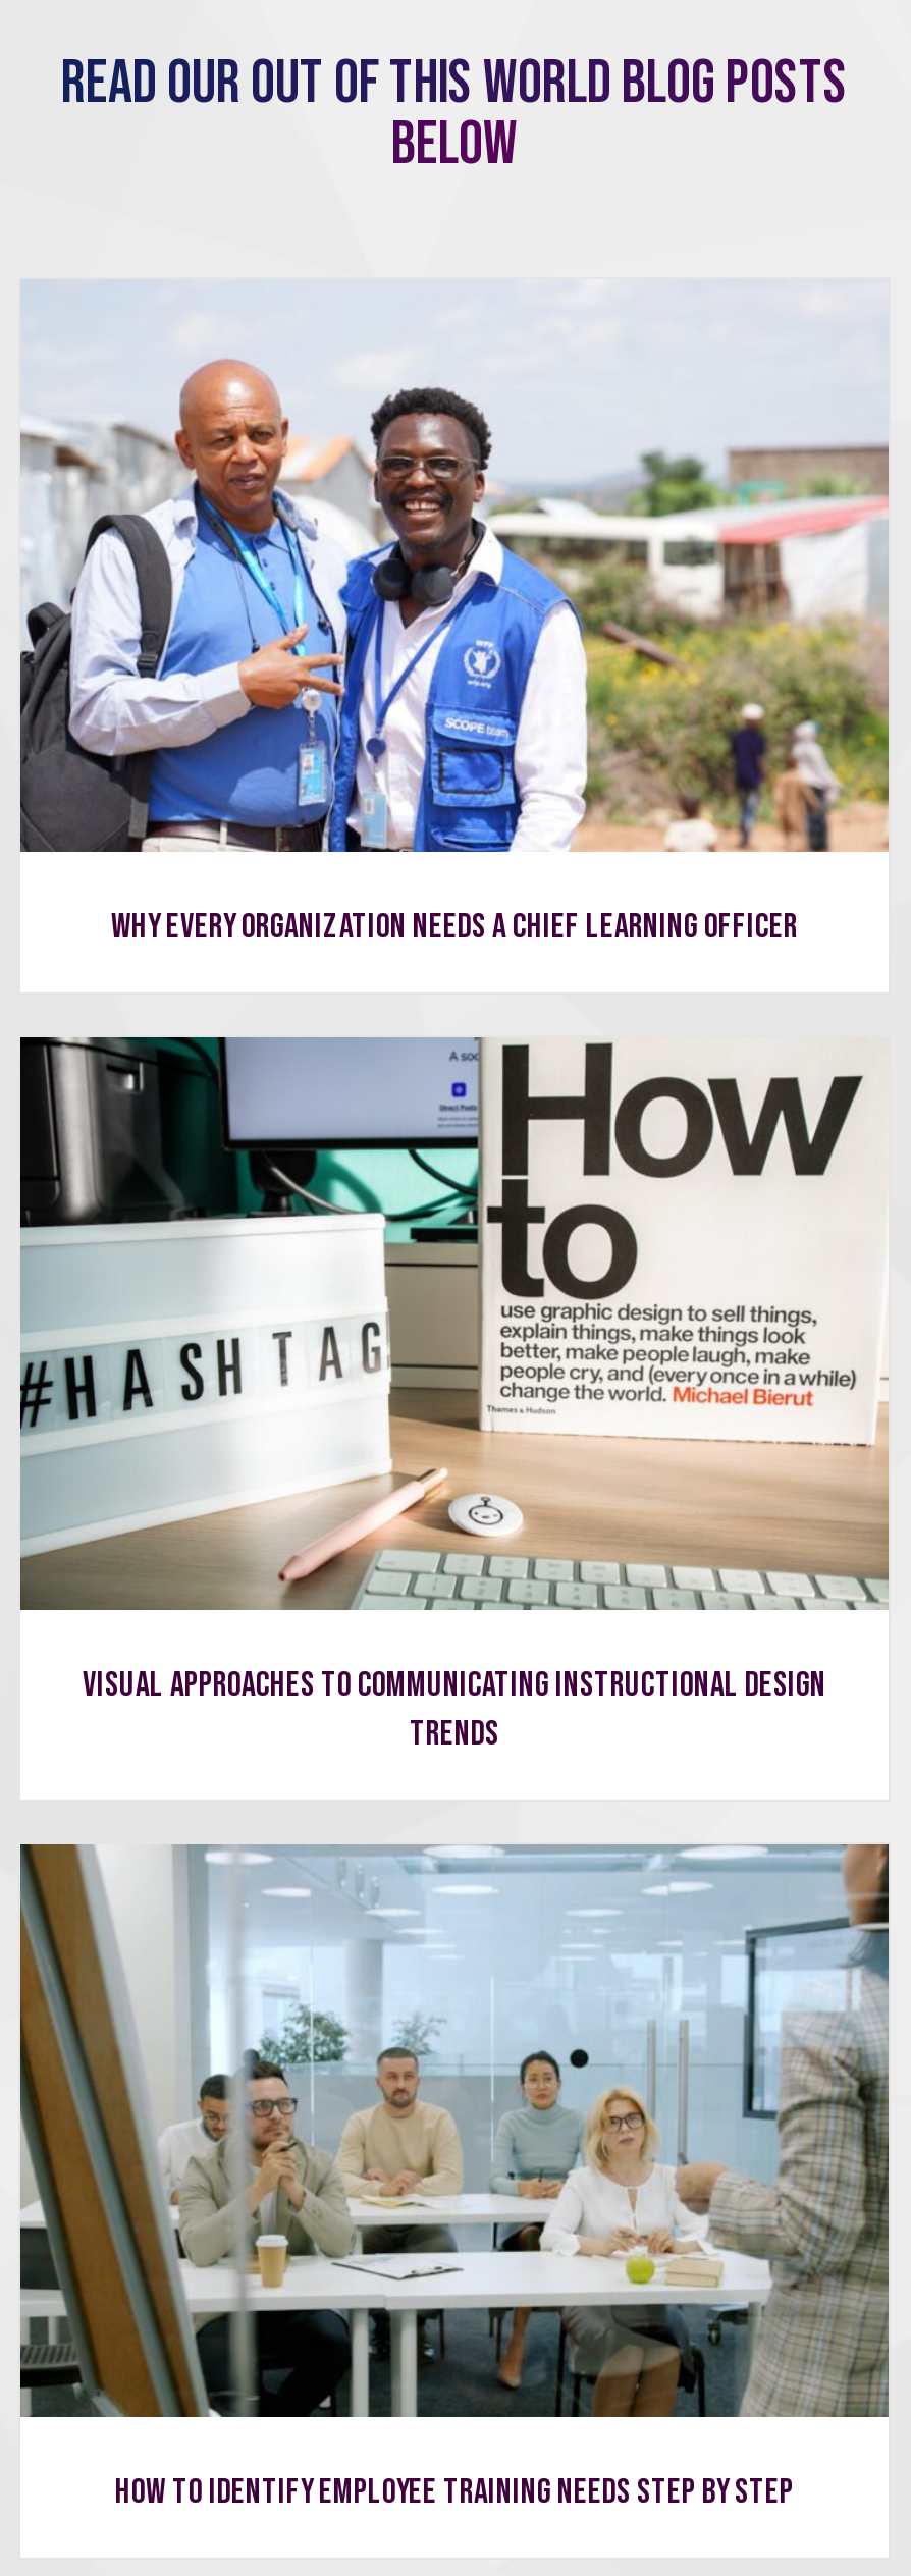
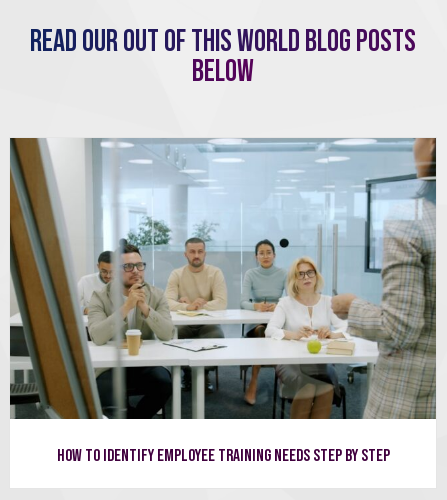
- [image]
- WHY EVERY ORGANIZATION NEEDS A CHIEF LEARNING OFFICER

- [image]
- VISUAL APPROACHES TO COMMUNICATING INSTRUCTIONAL DESIGN
- TRENDS
